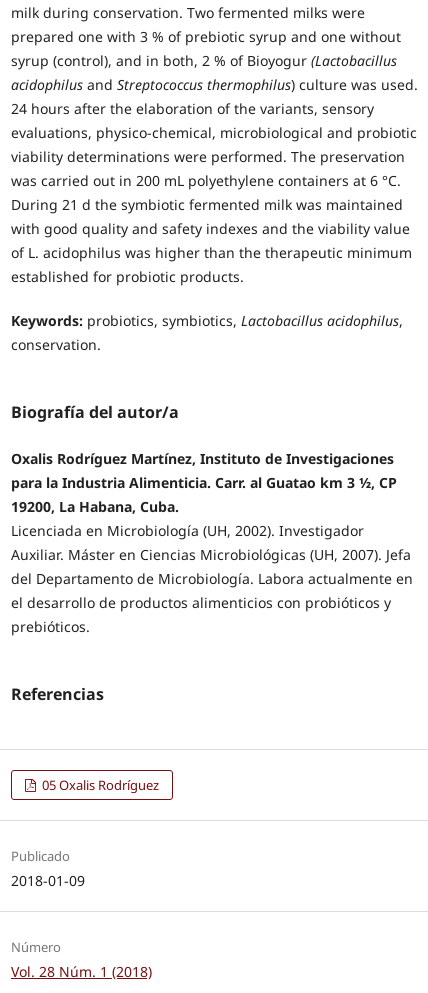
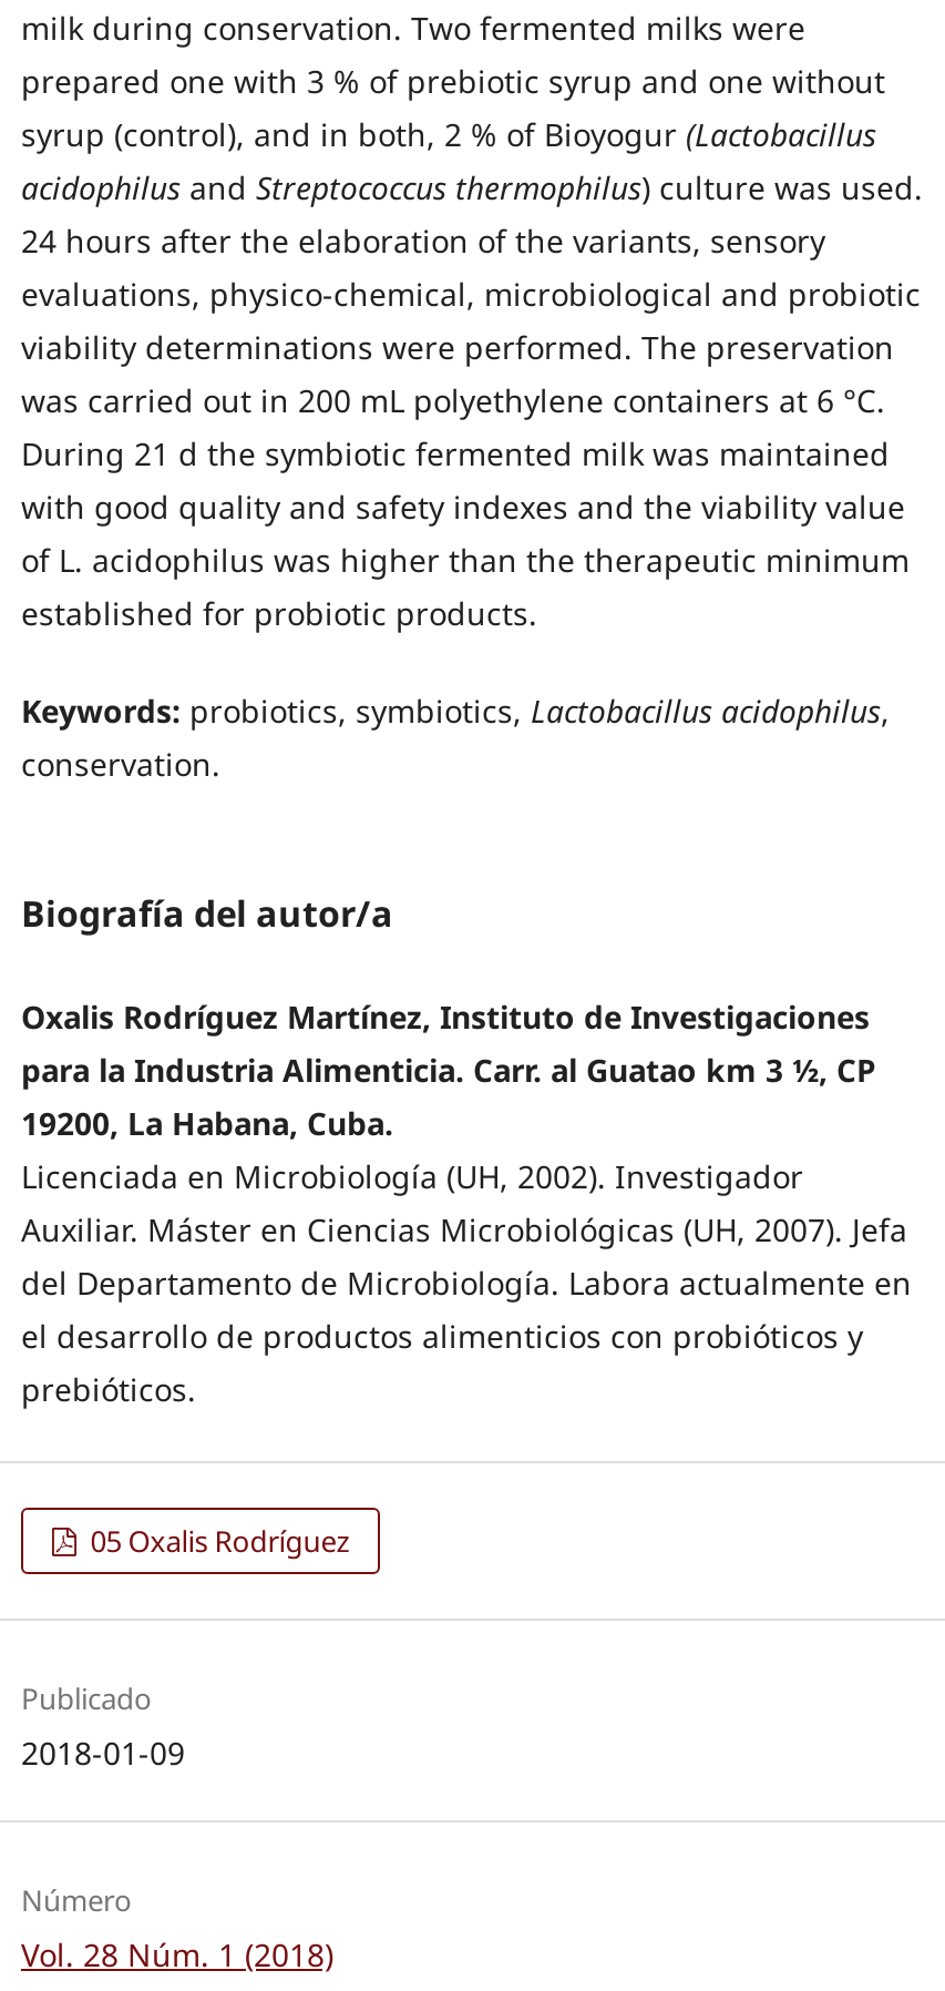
- Referencias
